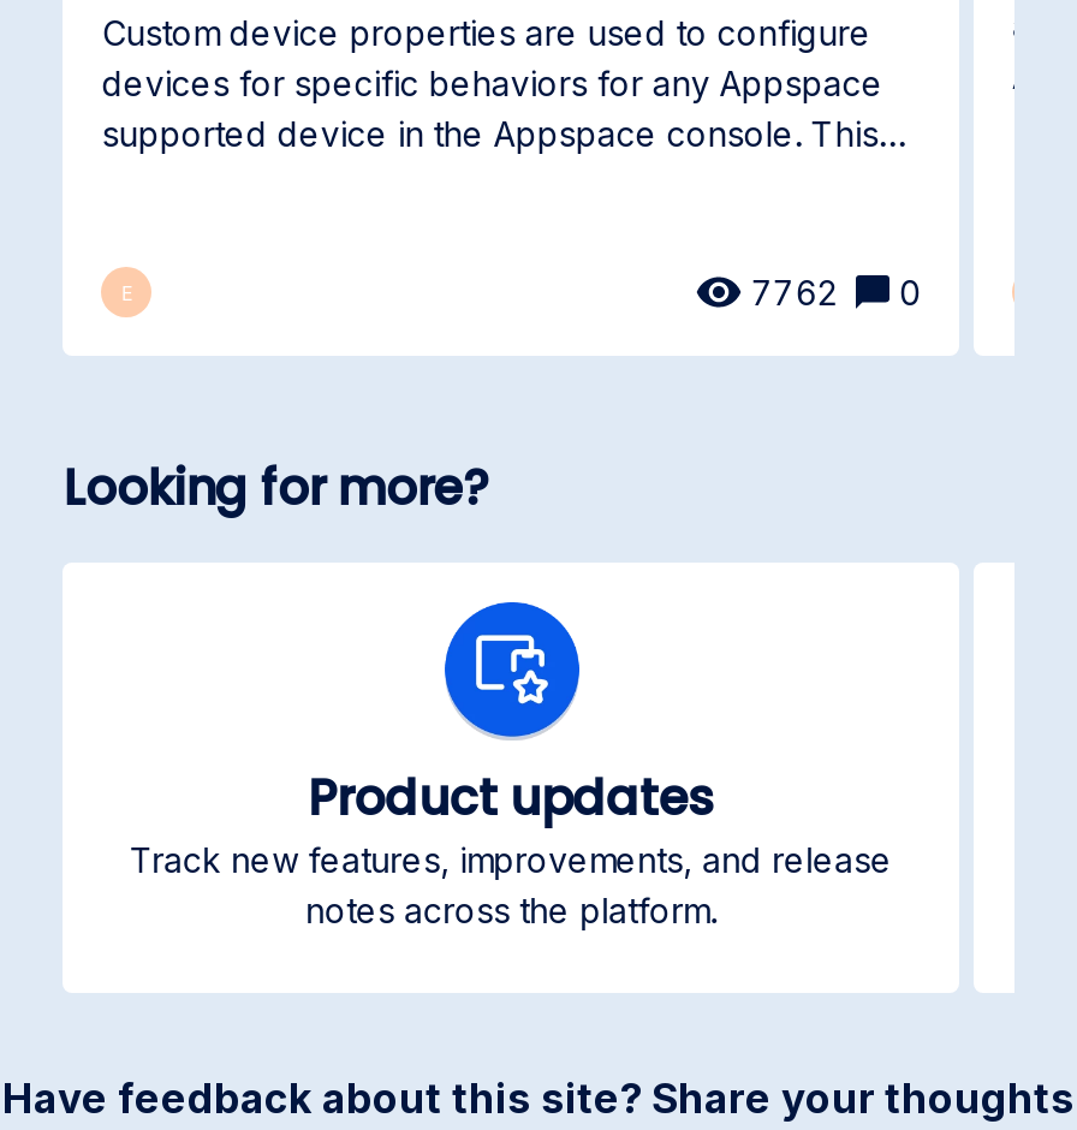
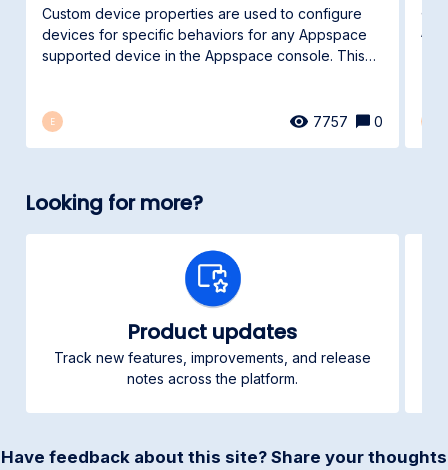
- 7762 0
+ 7757 0
